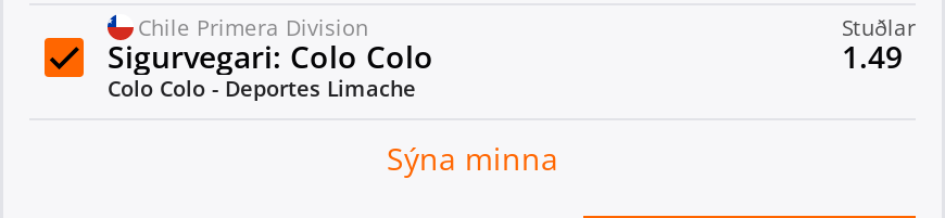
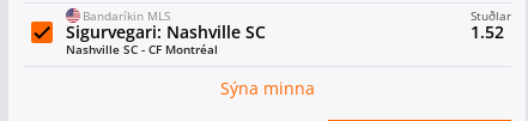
- Chile Primera Division
- Sigurvegari: Colo Colo
- Colo Colo - Deportes Limache
+ Bandaríkin MLS
+ Sigurvegari: Nashville SC
+ Nashville SC - CF Montréal

- 1.49
+ 1.52
